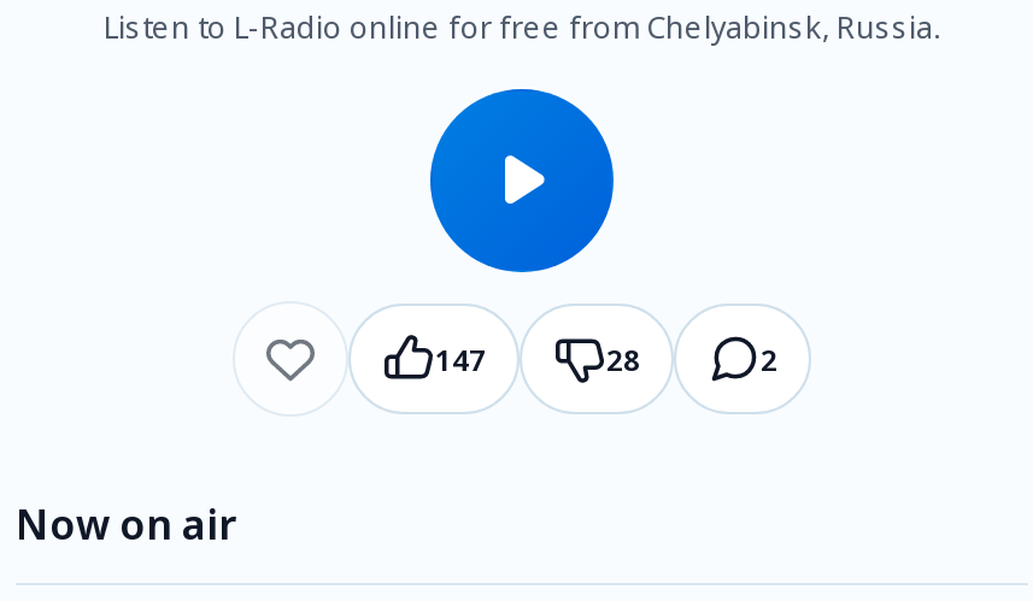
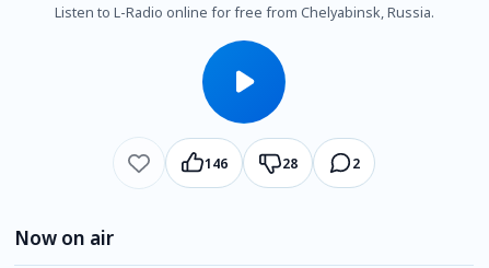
- 147
+ 146
